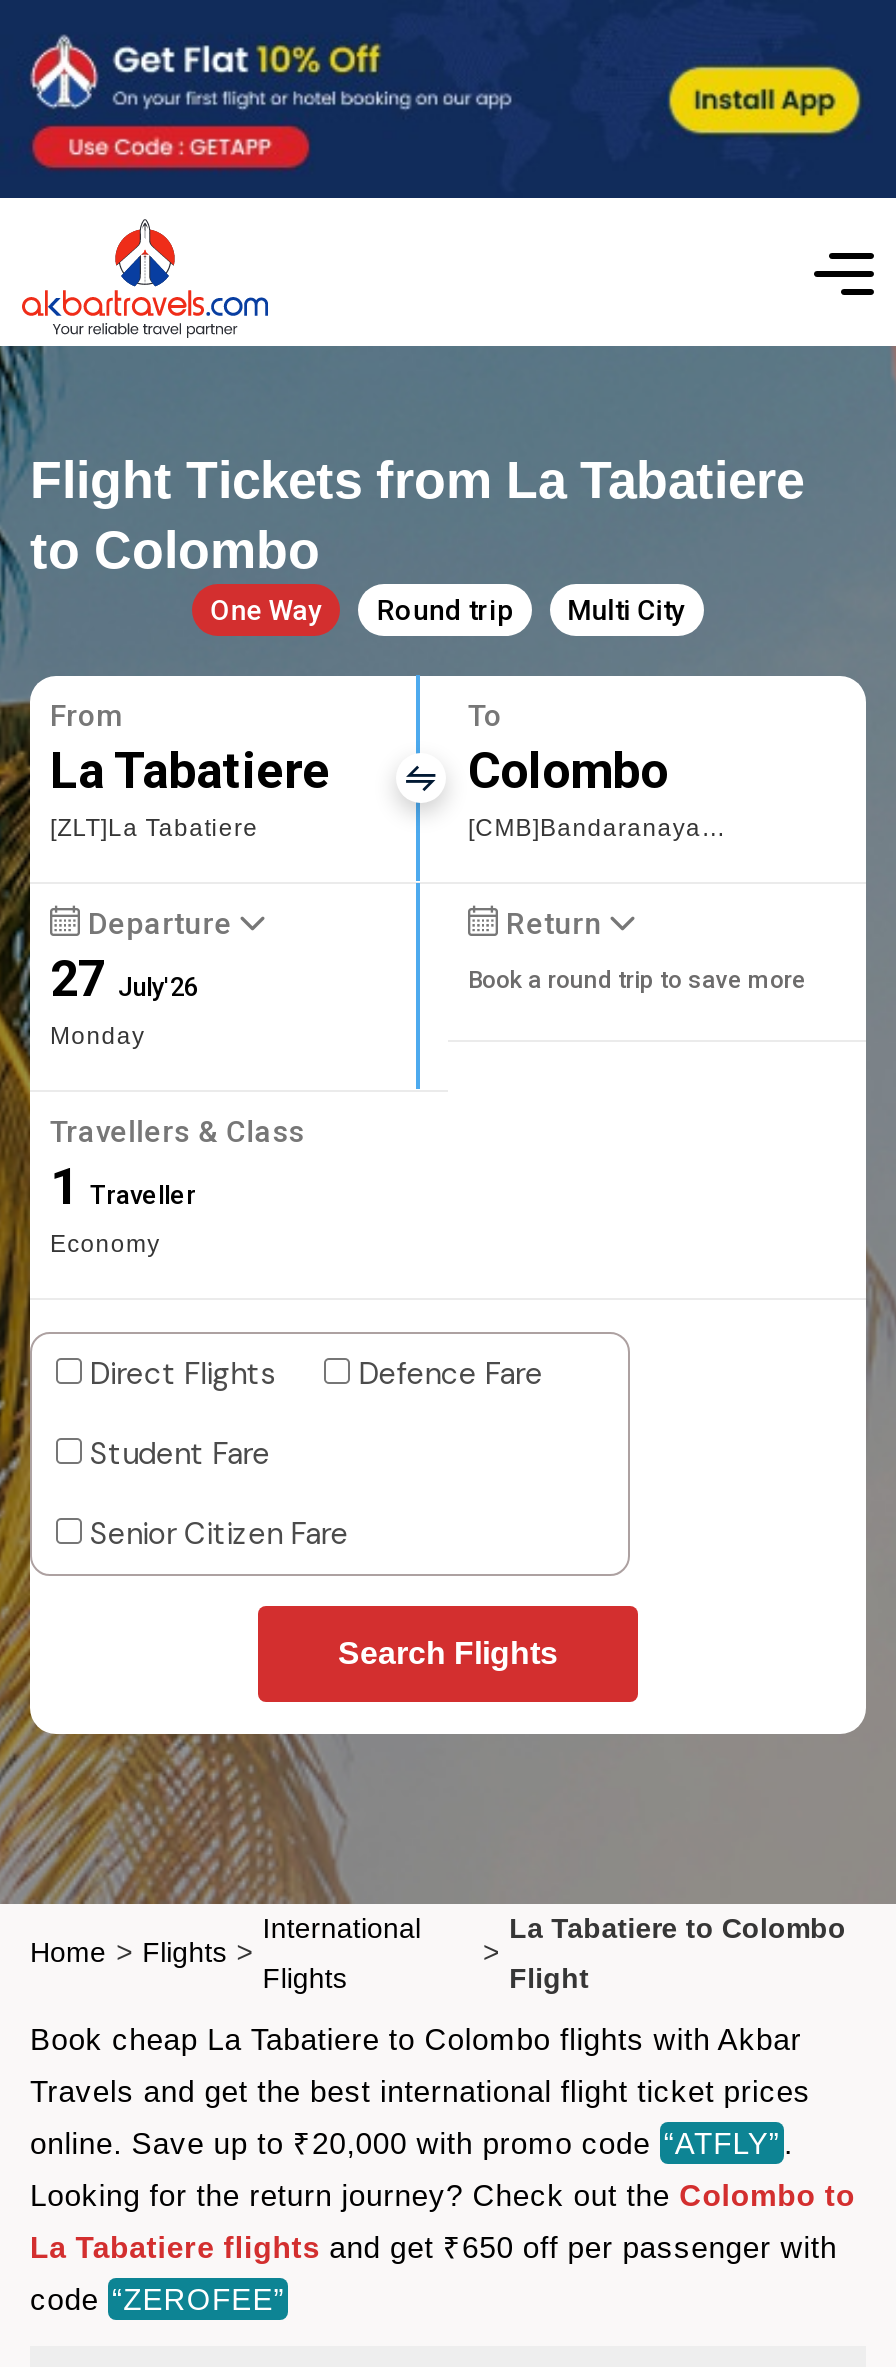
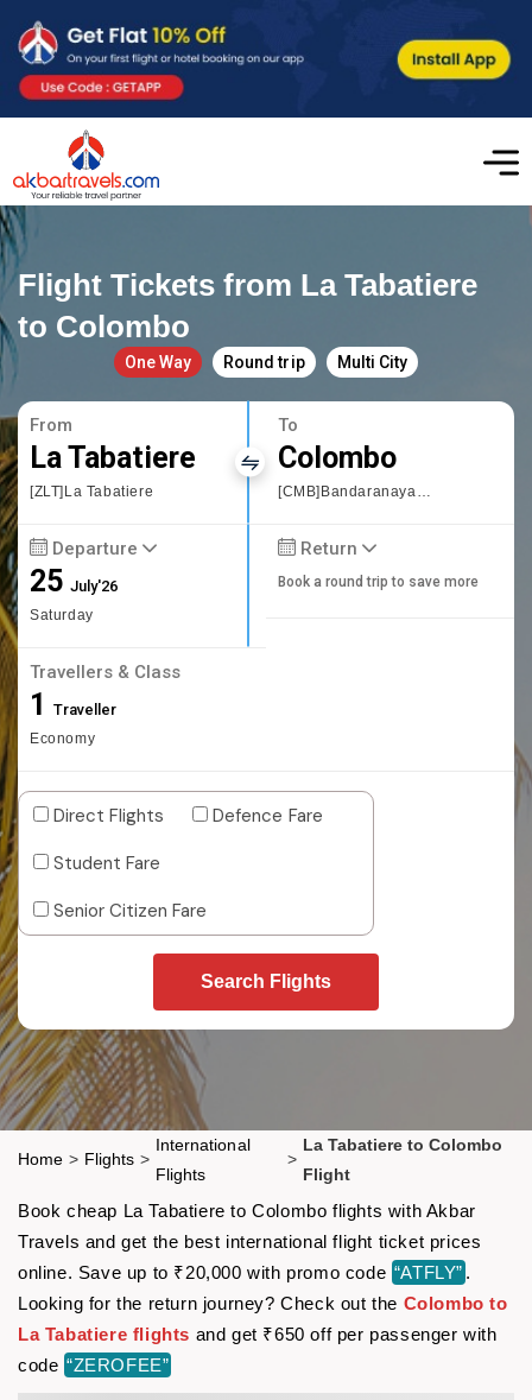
- 27 July'26
- Monday
+ 25 July'26
+ Saturday
